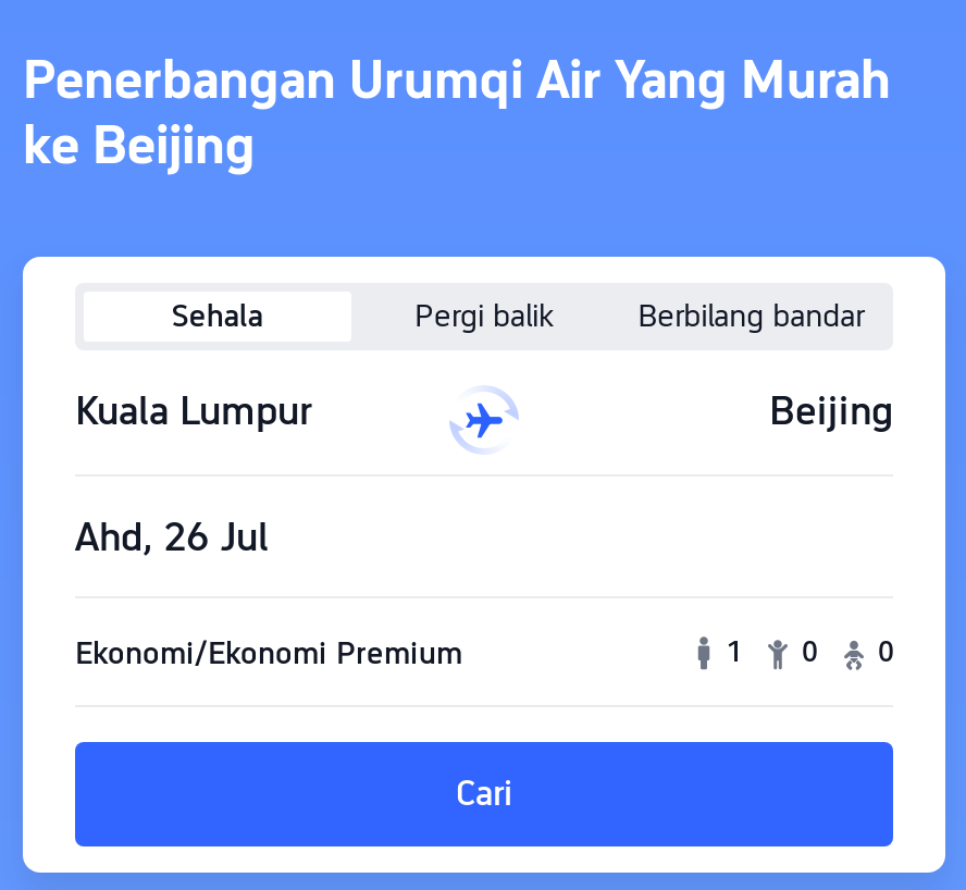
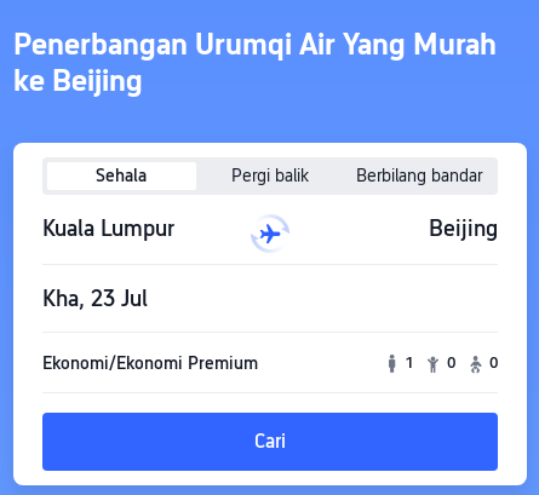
- Ahd, 26 Jul
+ Kha, 23 Jul
